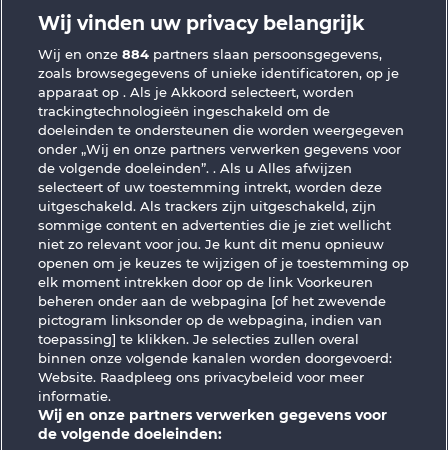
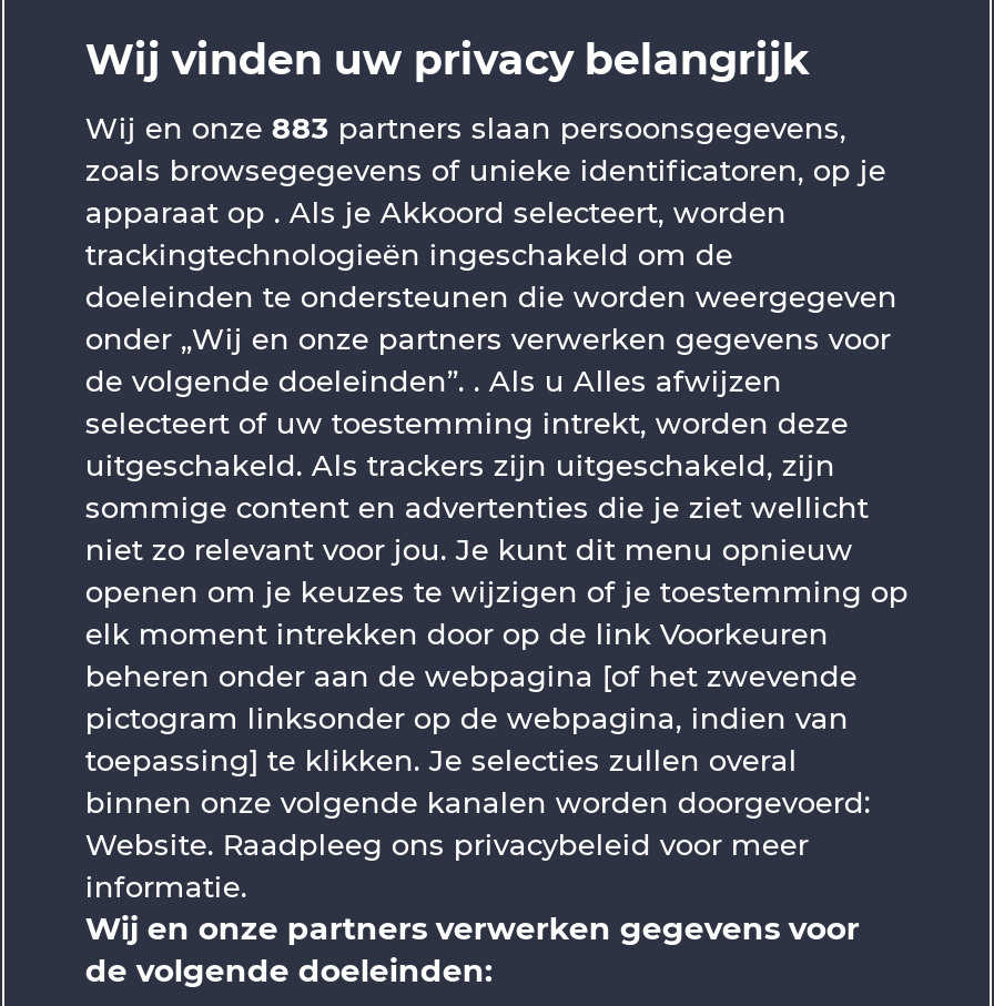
- Wij en onze 884 partners slaan persoonsgegevens,
+ Wij en onze 883 partners slaan persoonsgegevens,
